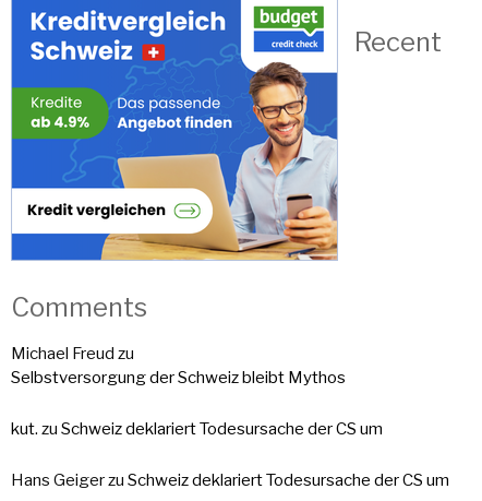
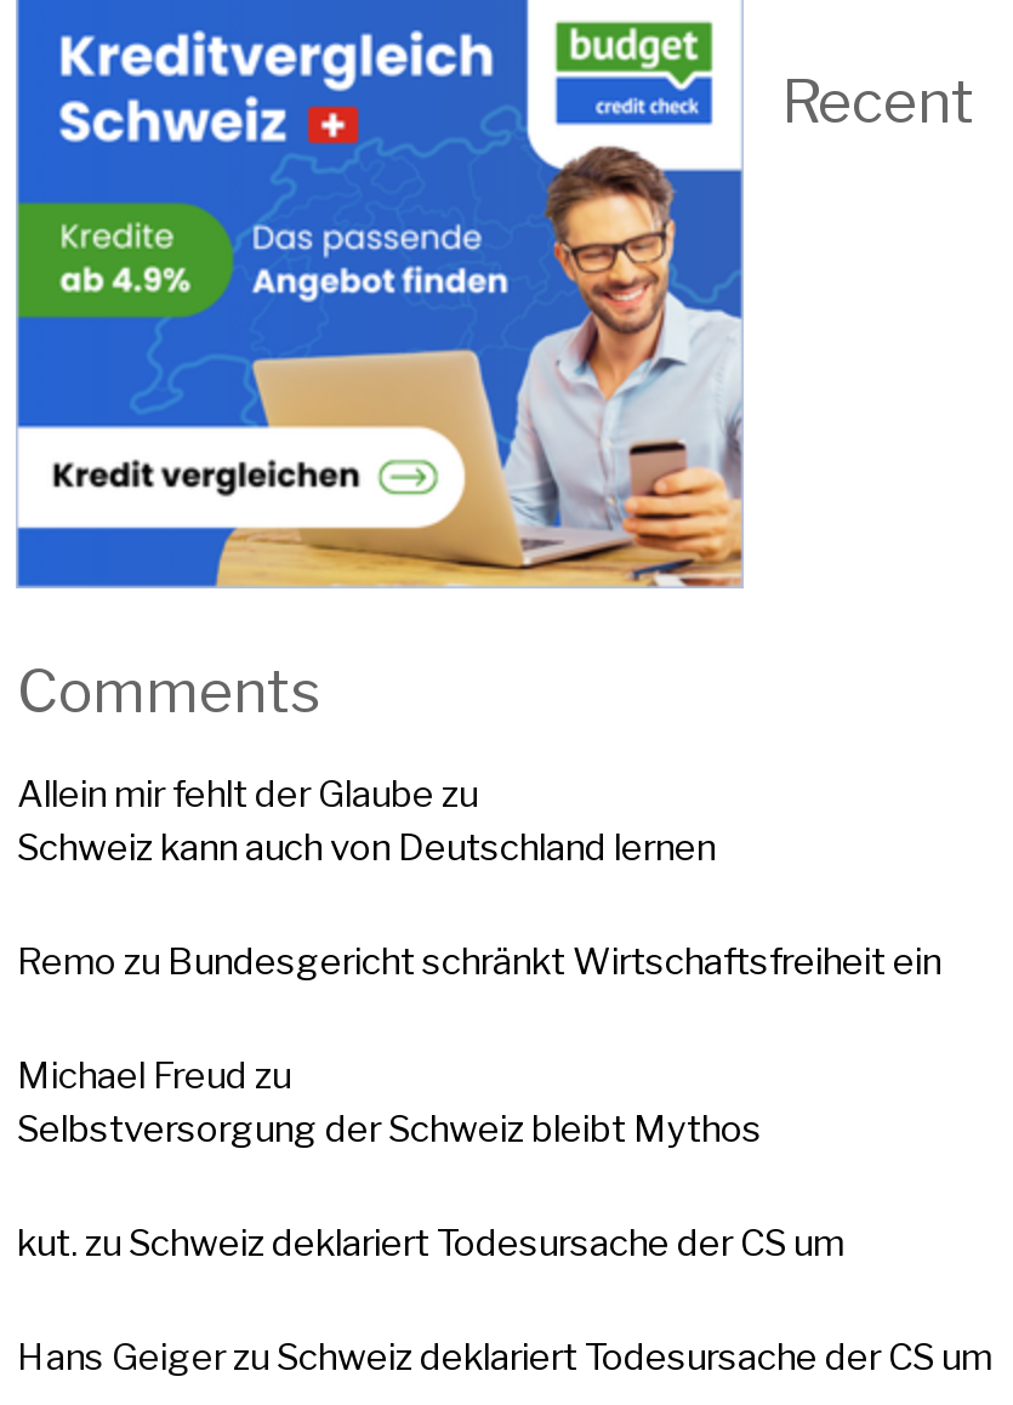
+ Allein mir fehlt der Glaube zu
+ Schweiz kann auch von Deutschland lernen
+ Remo zu Bundesgericht schränkt Wirtschaftsfreiheit ein
